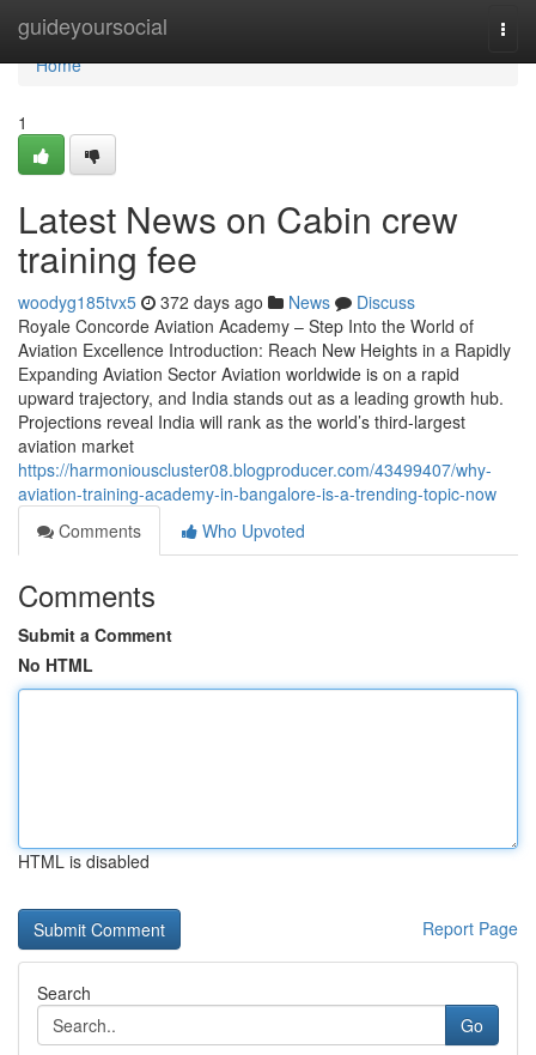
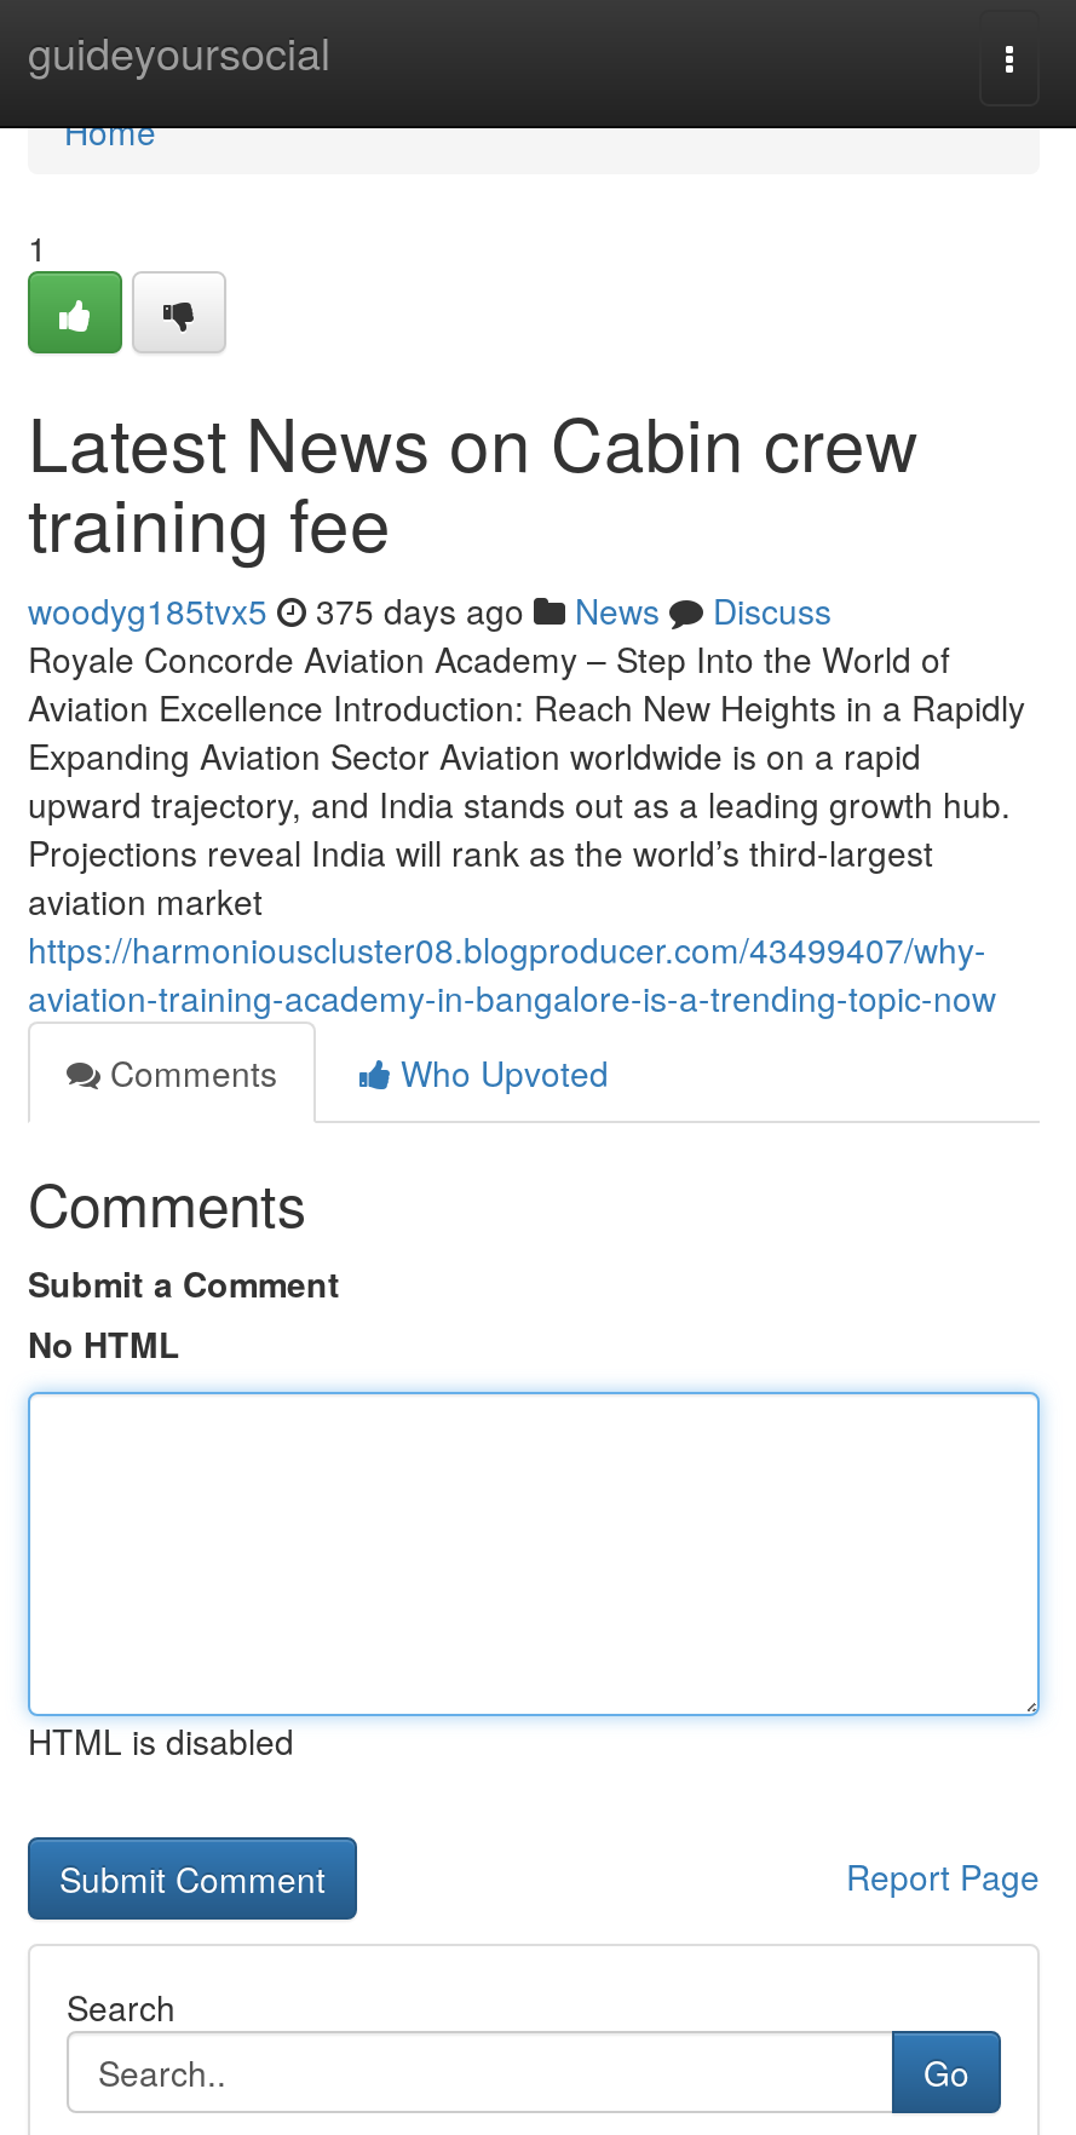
- woodyg185tvx5 372 days ago News Discuss
+ woodyg185tvx5 375 days ago News Discuss
